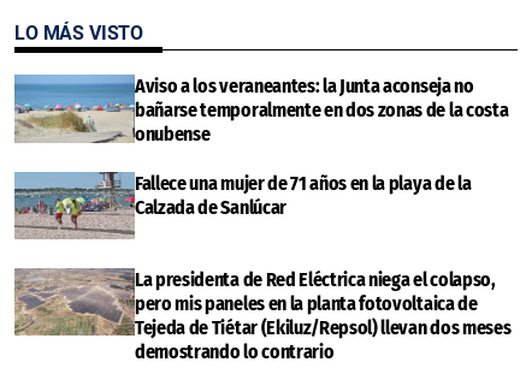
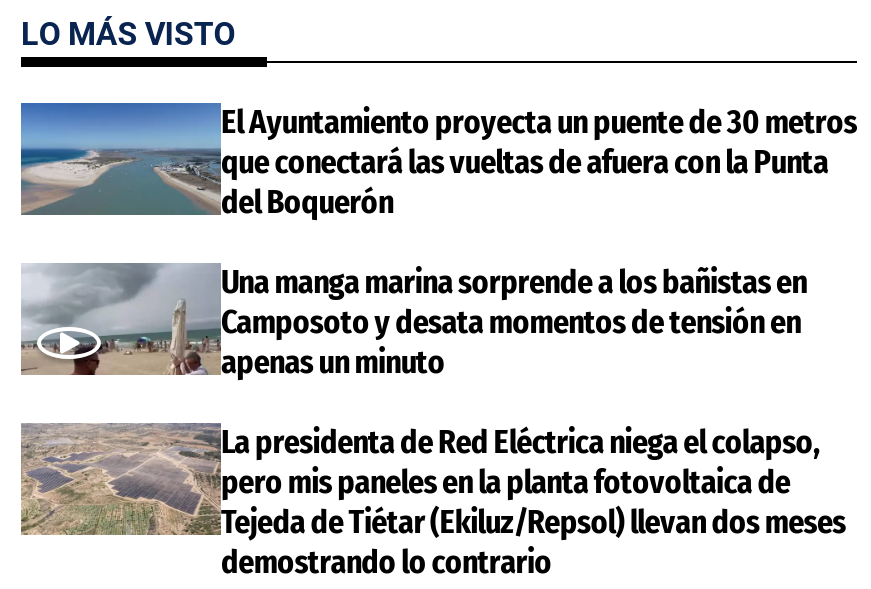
- [image]
- Aviso a los veraneantes: la Junta aconseja no
- bañarse temporalmente en dos zonas de la costa
- onubense
+ [image]
+ El Ayuntamiento proyecta un puente de 30 metros
+ que conectará las vueltas de afuera con la Punta
+ del Boquerón

- [image]
- Fallece una mujer de 71 años en la playa de la
- Calzada de Sanlúcar
+ [image]
+ Una manga marina sorprende a los bañistas en
+ Camposoto y desata momentos de tensión en
+ apenas un minuto
